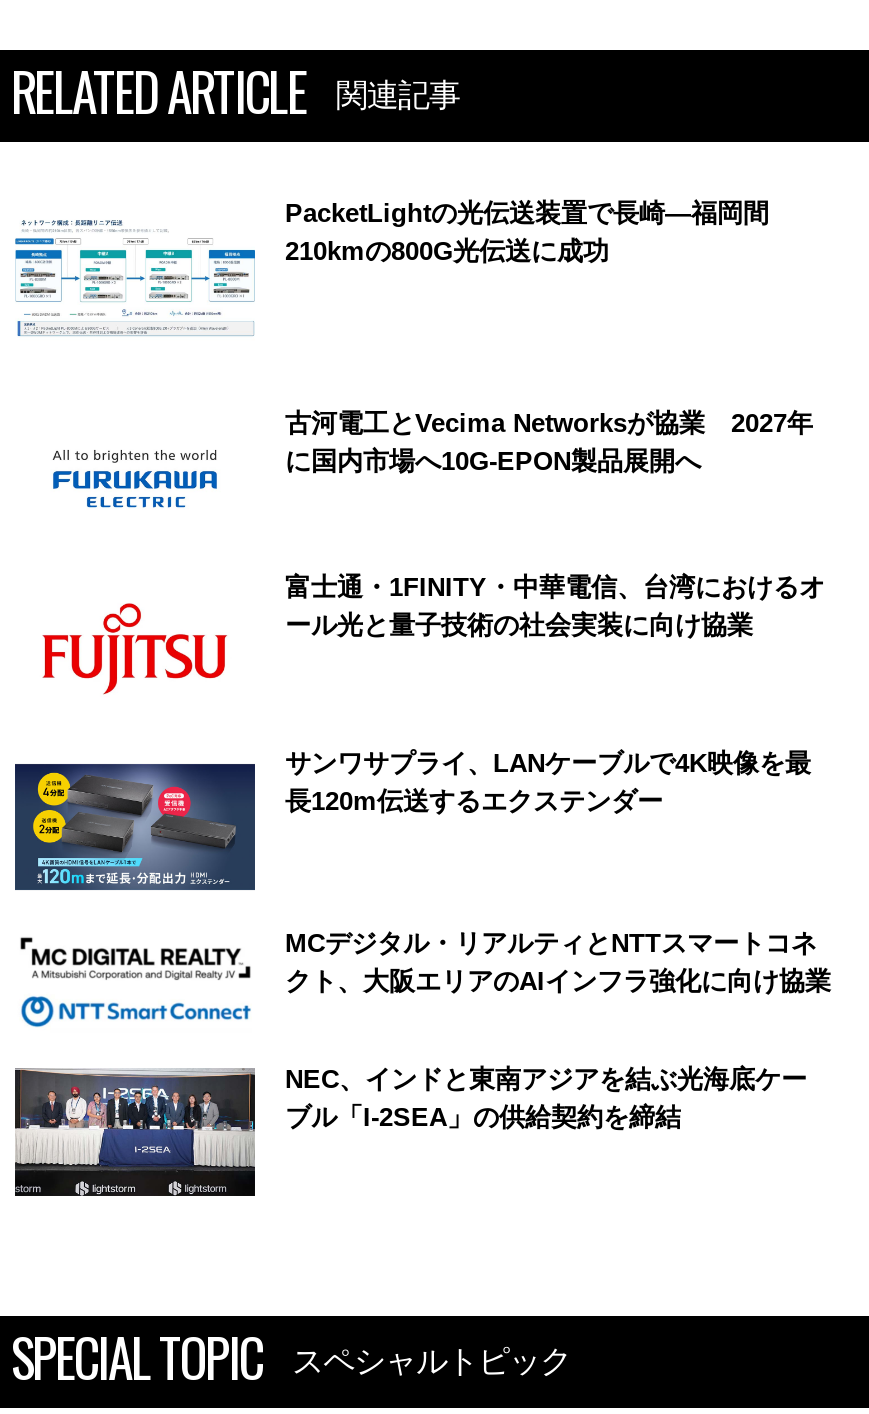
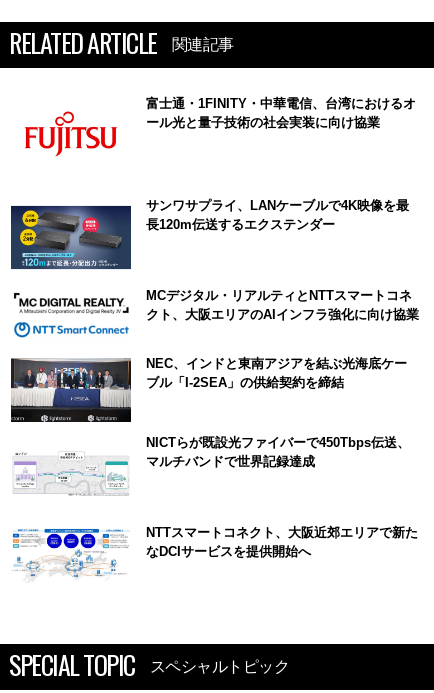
- [image]
- PacketLightの光伝送装置で長崎―福岡間
- 210kmの800G光伝送に成功

- [image]
- 古河電工とVecima Networksが協業 2027年
- に国内市場へ10G-EPON製品展開へ

moved up: 富士通・1FINITY・中華電信、台湾におけるオ | ール光と量子技術の社会実装に向け協業

moved up: [image] | サンワサプライ、LANケーブルで4K映像を最 | 長120m伝送するエクステンダー | MCデジタル・リアルティとNTTスマートコネ | クト、大阪エリアのAIインフラ強化に向け協業 | NEC、インドと東南アジアを結ぶ光海底ケー | ブル「I-2SEA」の供給契約を締結

+ [image]
+ NTTスマートコネクト、大阪近郊エリアで新た
+ なDCIサービスを提供開始へ

+ [image]
+ NICTらが既設光ファイバーで450Tbps伝送、
+ マルチバンドで世界記録達成
